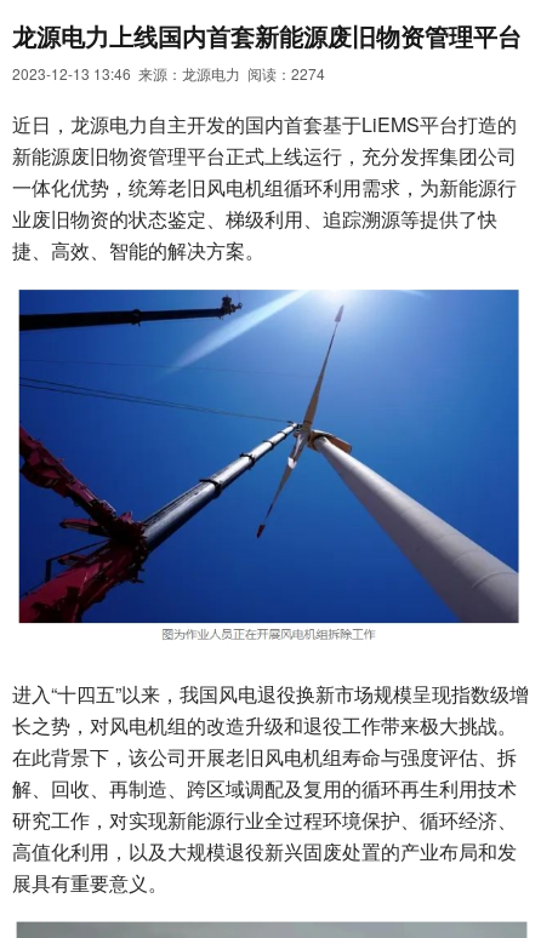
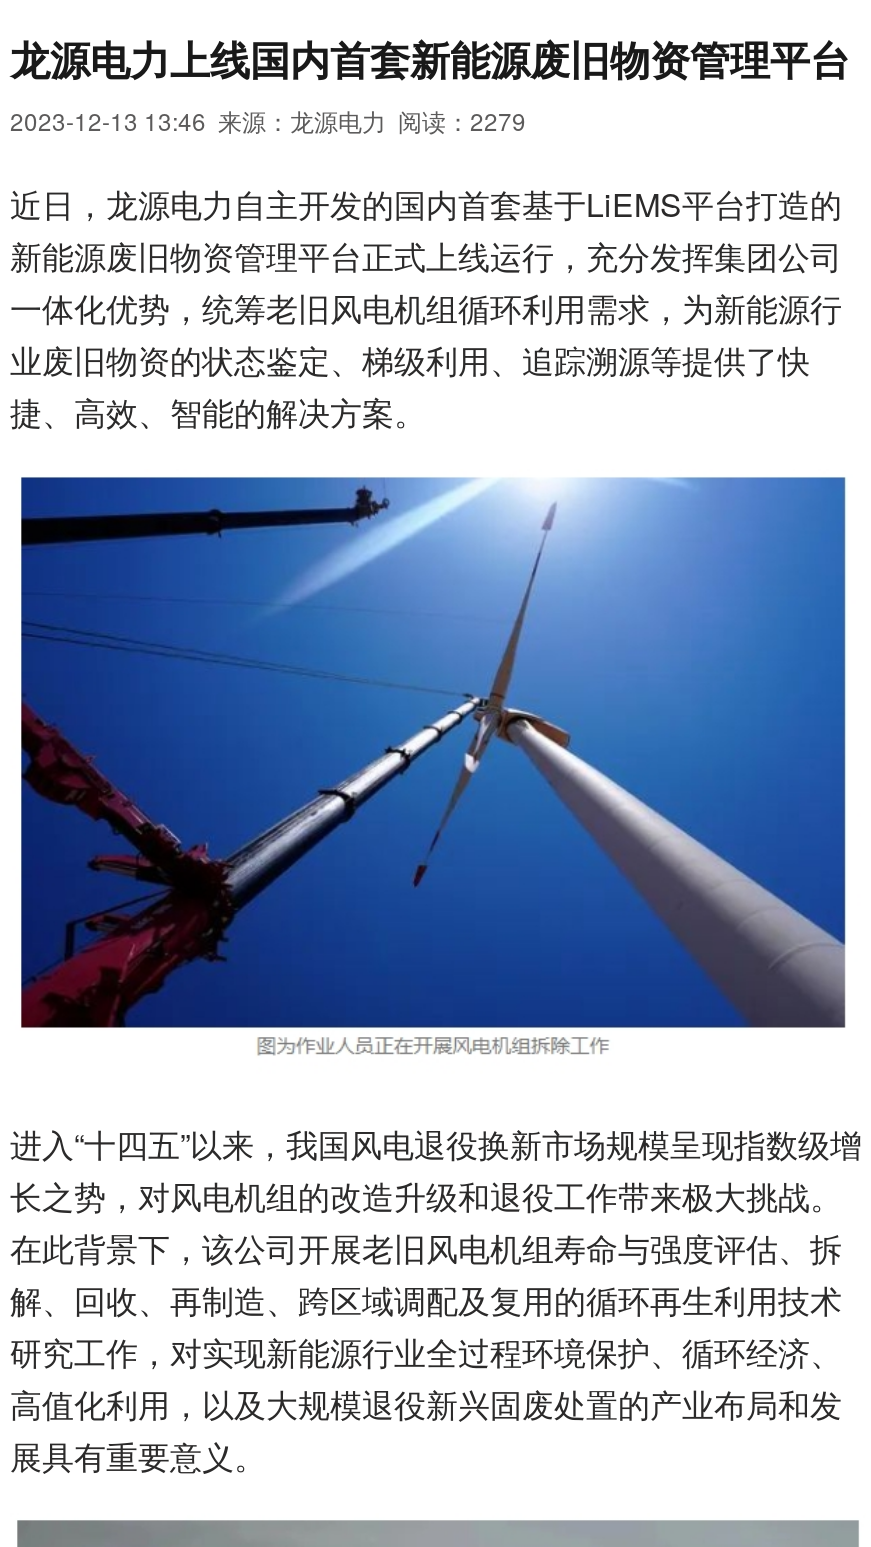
- 2023-12-13 13:46 来源：龙源电力 阅读：2274
+ 2023-12-13 13:46 来源：龙源电力 阅读：2279
